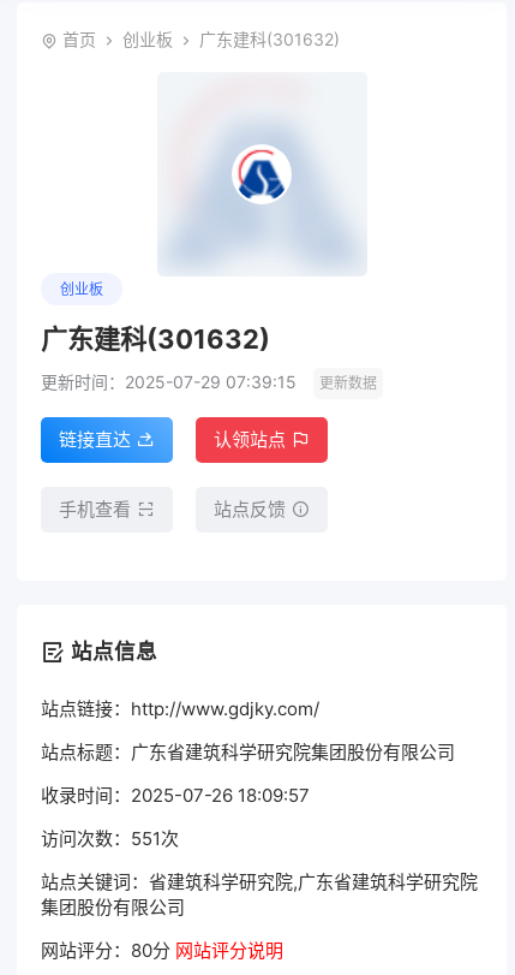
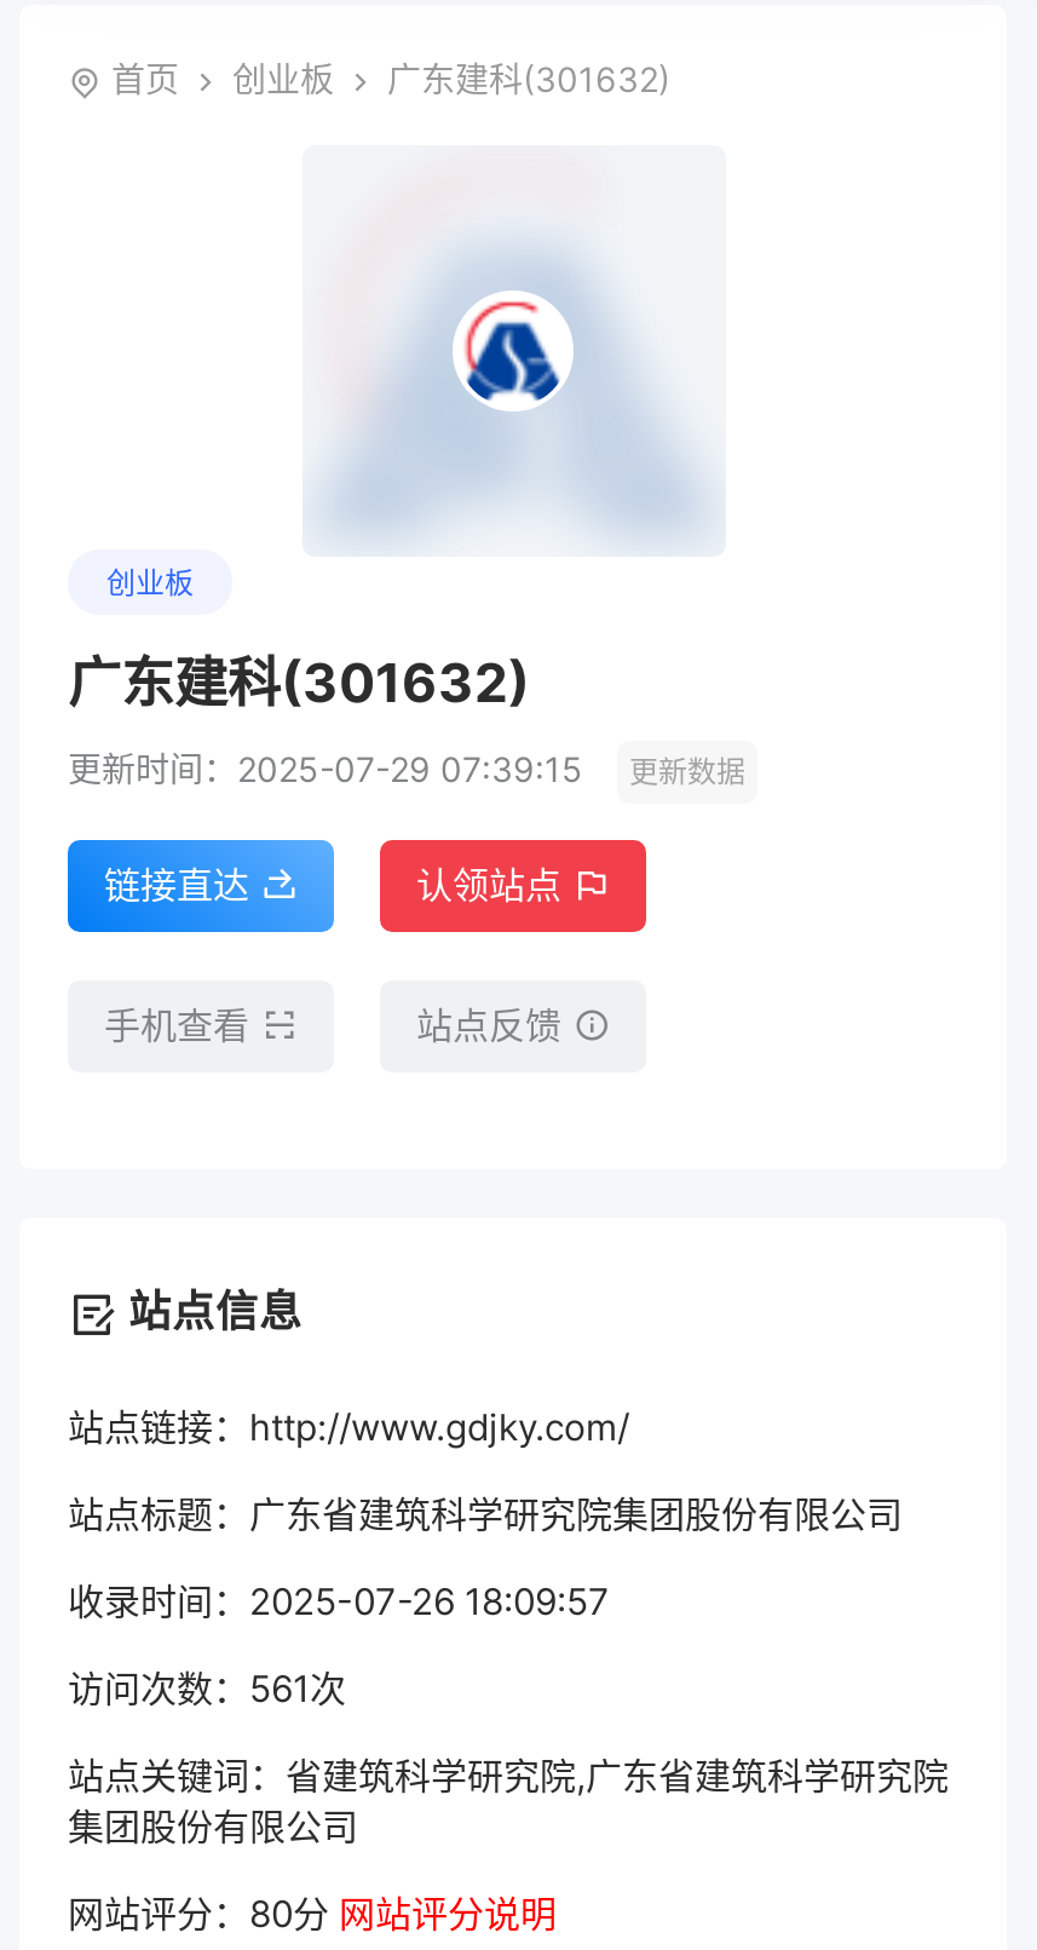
- 访问次数：551次
+ 访问次数：561次
